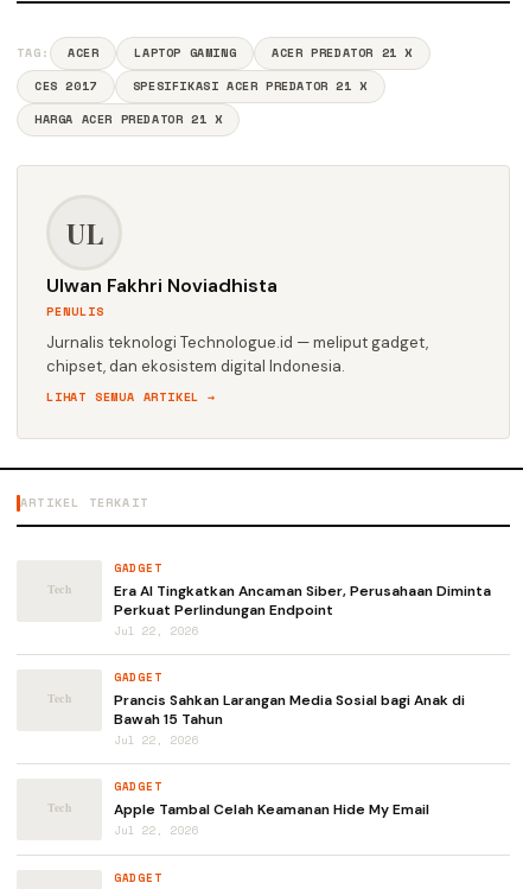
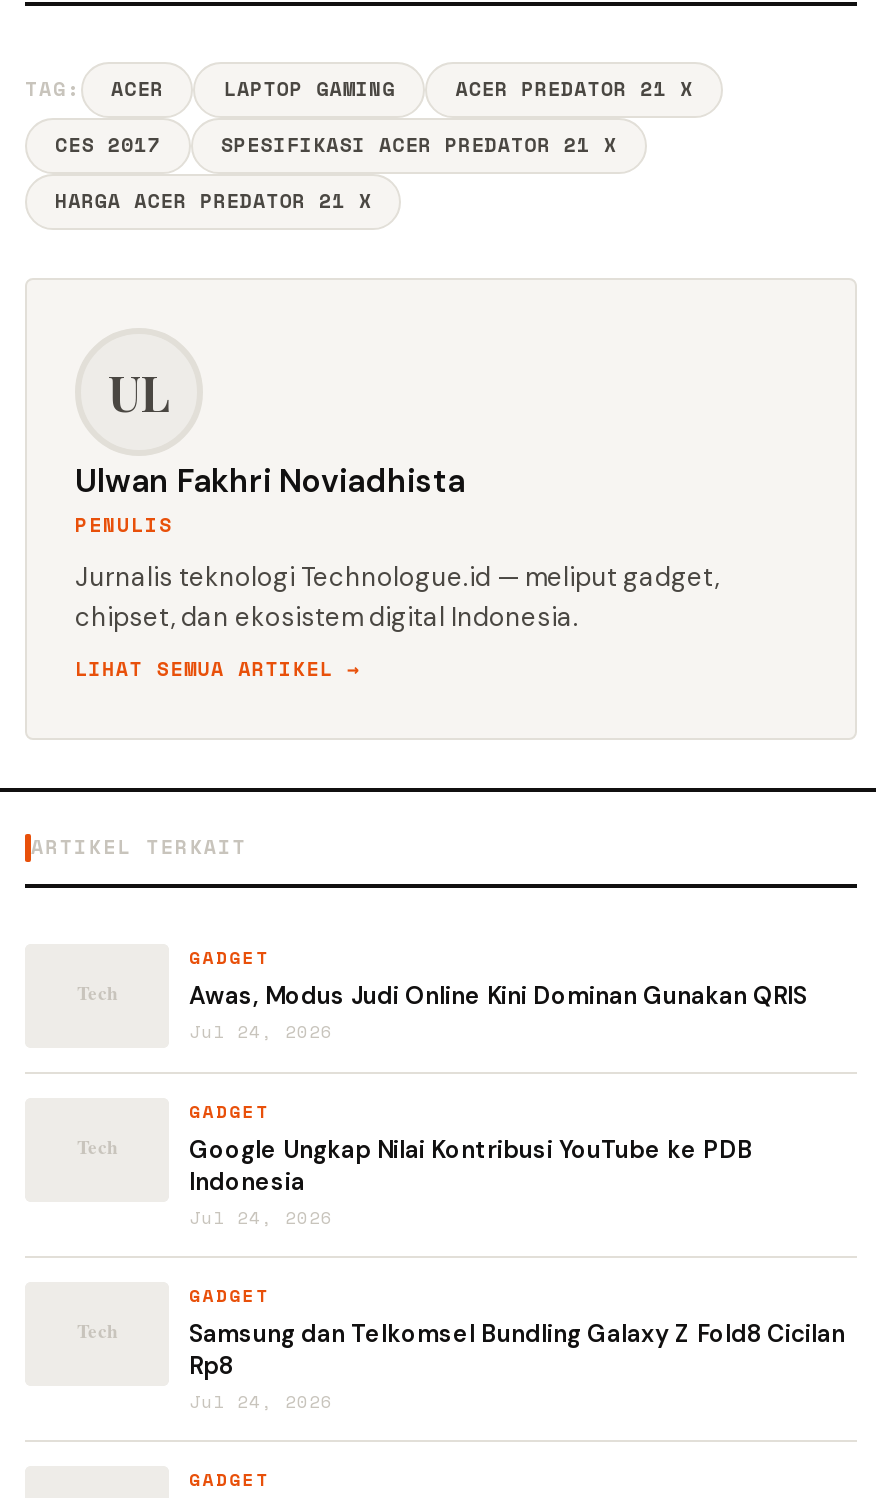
- Era AI Tingkatkan Ancaman Siber, Perusahaan Diminta
- Perkuat Perlindungan Endpoint
- Jul 22, 2026
+ Awas, Modus Judi Online Kini Dominan Gunakan QRIS
+ Jul 24, 2026

- Prancis Sahkan Larangan Media Sosial bagi Anak di
- Bawah 15 Tahun
- Jul 22, 2026
+ Google Ungkap Nilai Kontribusi YouTube ke PDB
+ Indonesia
+ Jul 24, 2026

- Apple Tambal Celah Keamanan Hide My Email
- Jul 22, 2026
+ Samsung dan Telkomsel Bundling Galaxy Z Fold8 Cicilan
+ Rp8
+ Jul 24, 2026
